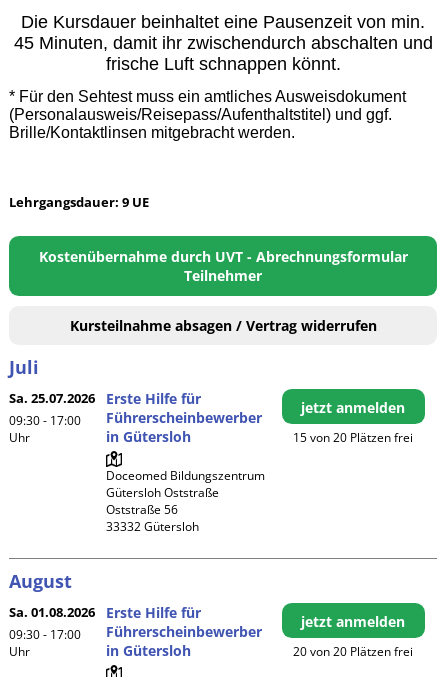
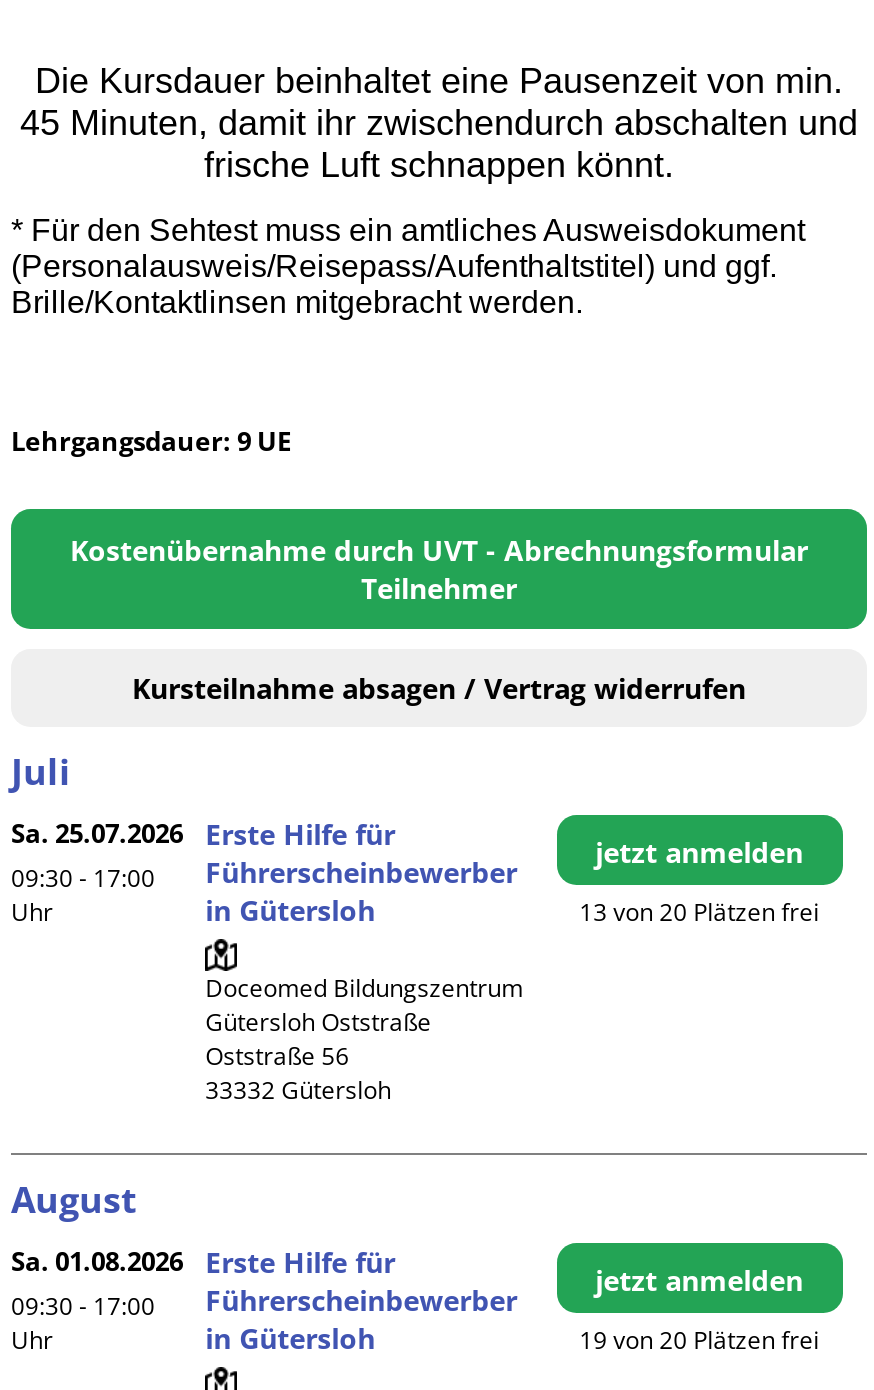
- 15 von 20 Plätzen frei
+ 13 von 20 Plätzen frei

- 20 von 20 Plätzen frei
+ 19 von 20 Plätzen frei
